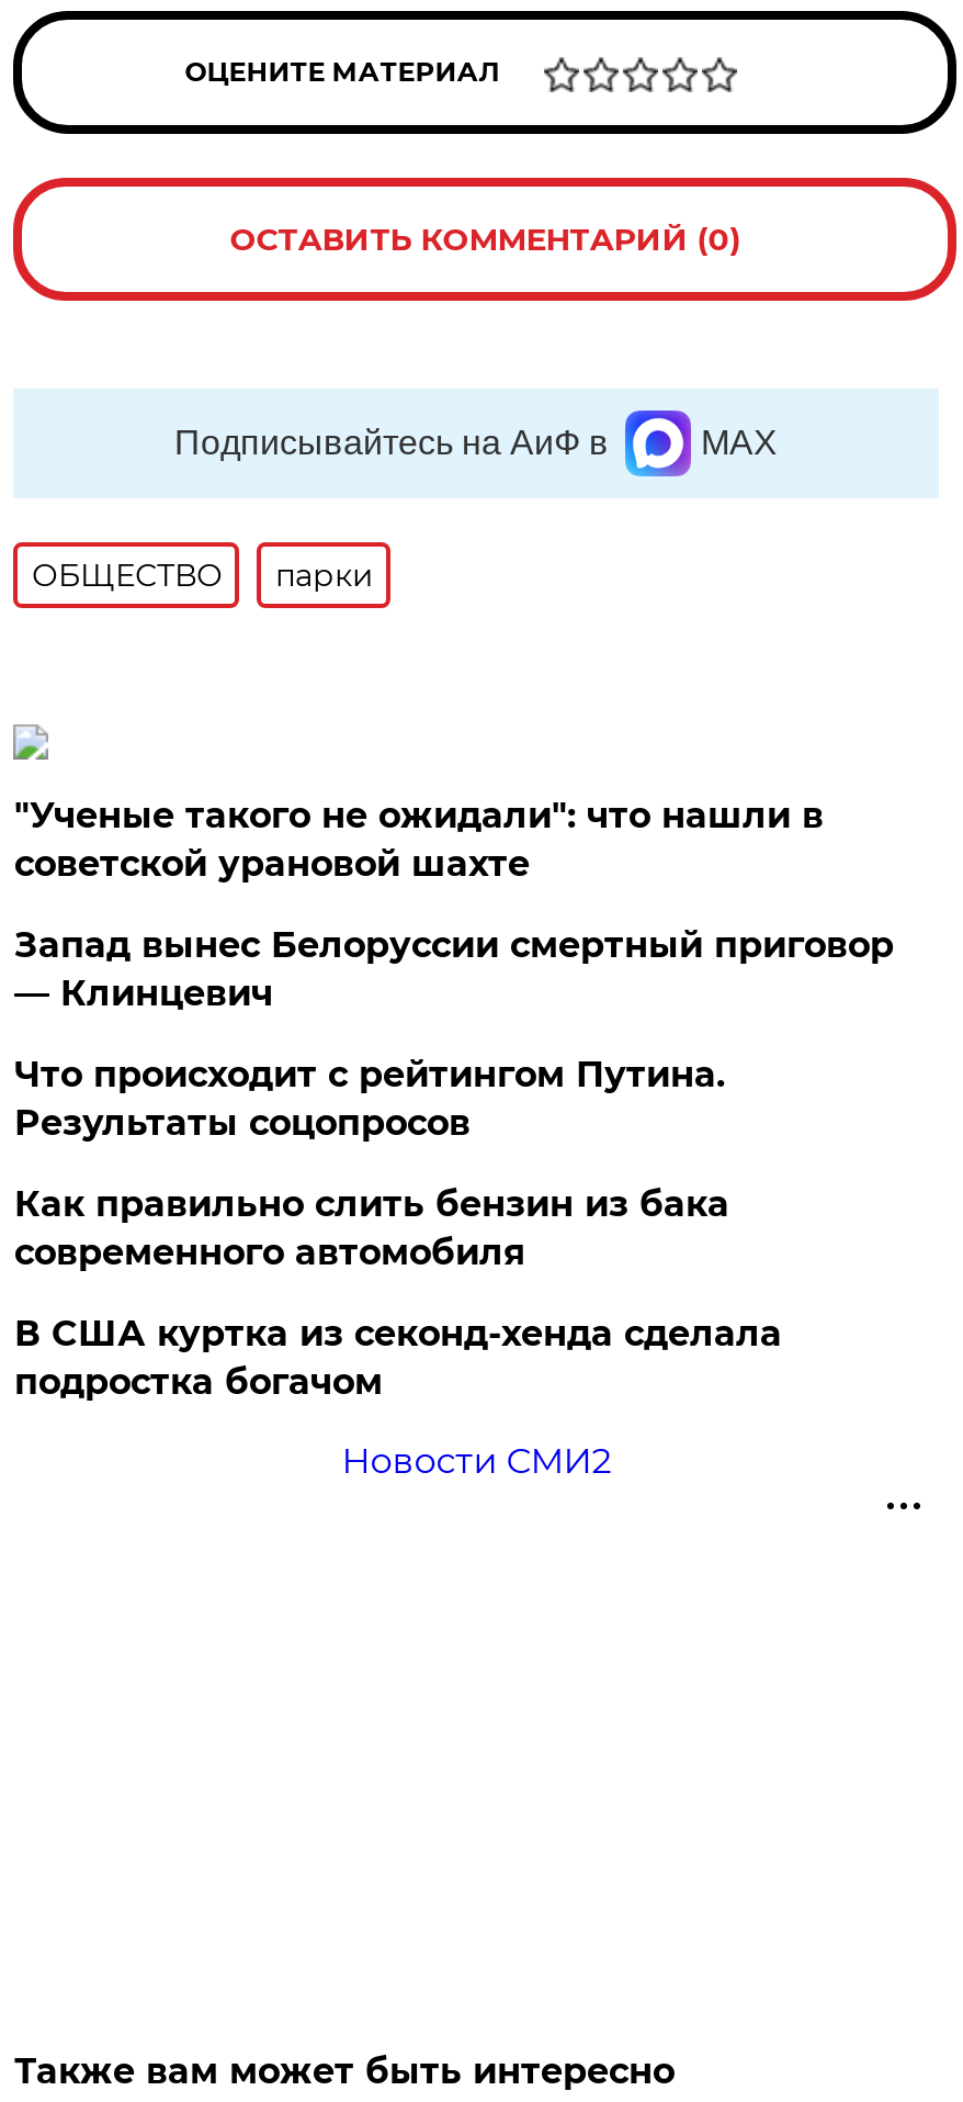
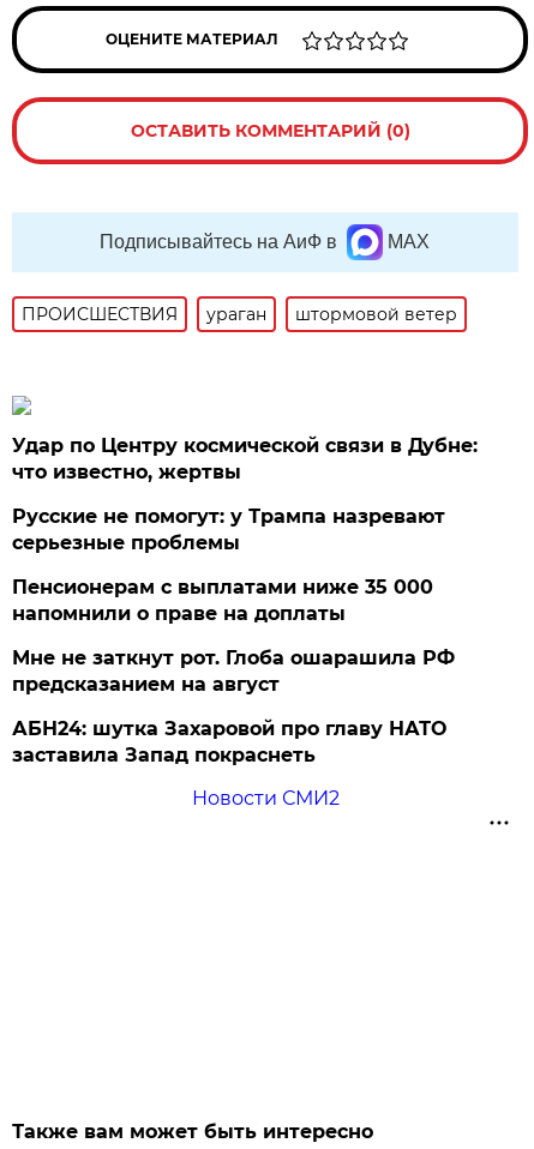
- ОБЩЕСТВО
- парки
+ ПРОИСШЕСТВИЯ
+ ураган
+ штормовой ветер

- "Ученые такого не ожидали": что нашли в
- советской урановой шахте
+ Удар по Центру космической связи в Дубне:
+ что известно, жертвы

- Запад вынес Белоруссии смертный приговор
- — Клинцевич
+ Русские не помогут: у Трампа назревают
+ серьезные проблемы

- Что происходит с рейтингом Путина.
- Результаты соцопросов
+ Пенсионерам с выплатами ниже 35 000
+ напомнили о праве на доплаты

- Как правильно слить бензин из бака
- современного автомобиля
+ Мне не заткнут рот. Глоба ошарашила РФ
+ предсказанием на август

- В США куртка из секонд-хенда сделала
- подростка богачом
+ АБН24: шутка Захаровой про главу НАТО
+ заставила Запад покраснеть
